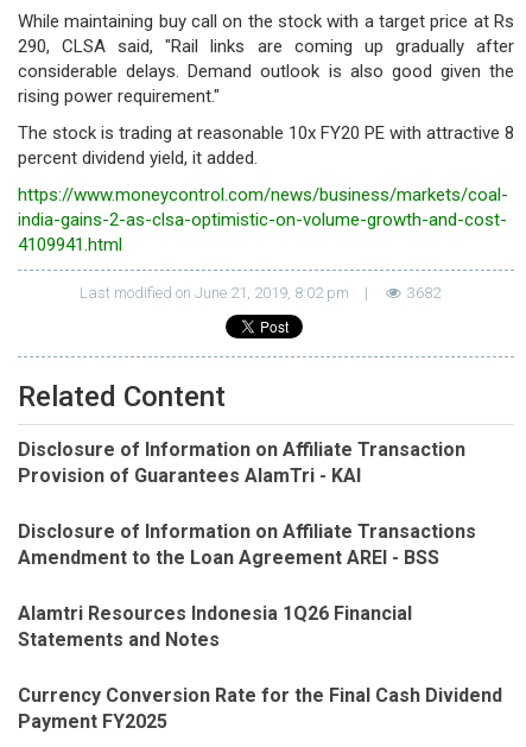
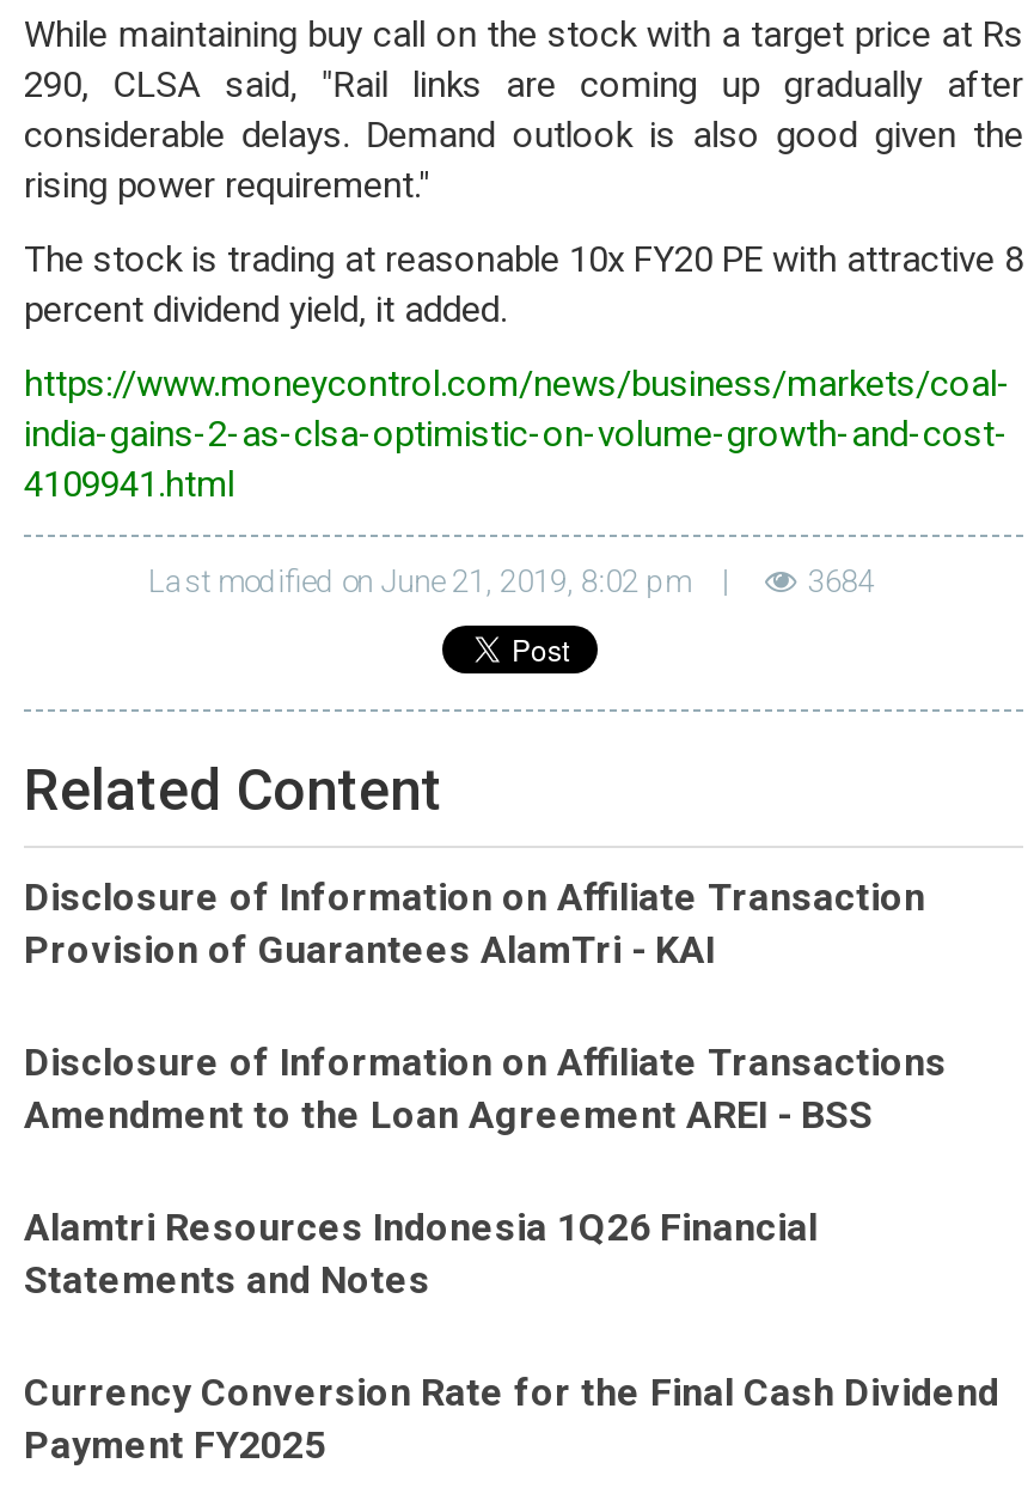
- 3682
+ 3684
